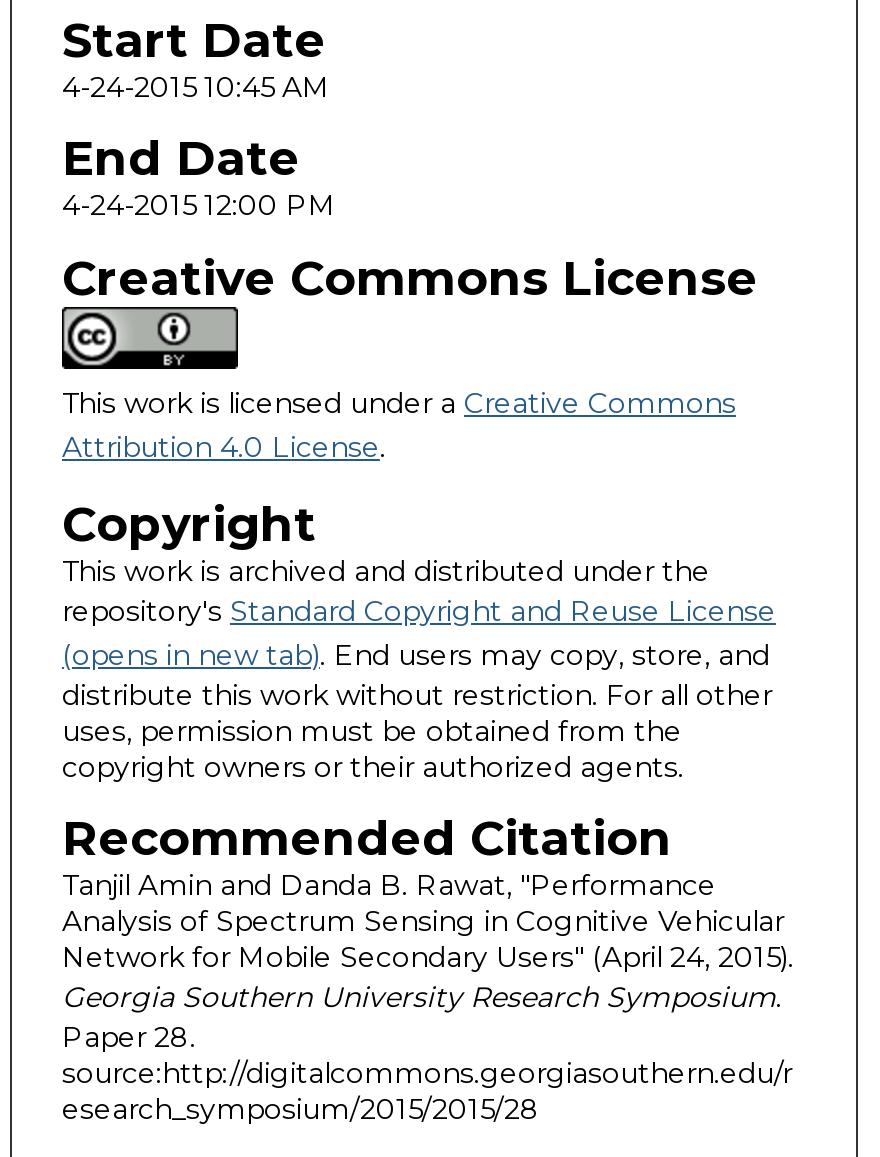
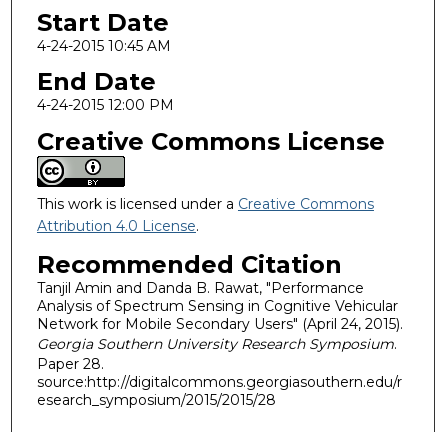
- Copyright
- This work is archived and distributed under the
- repository's Standard Copyright and Reuse License
- (opens in new tab). End users may copy, store, and
- distribute this work without restriction. For all other
- uses, permission must be obtained from the
- copyright owners or their authorized agents.
